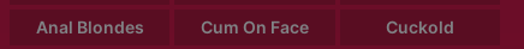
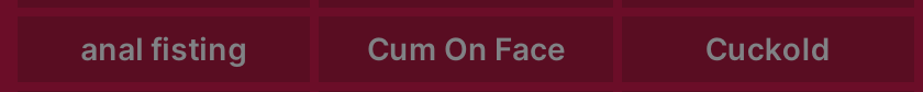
- Anal Blondes
+ anal fisting
